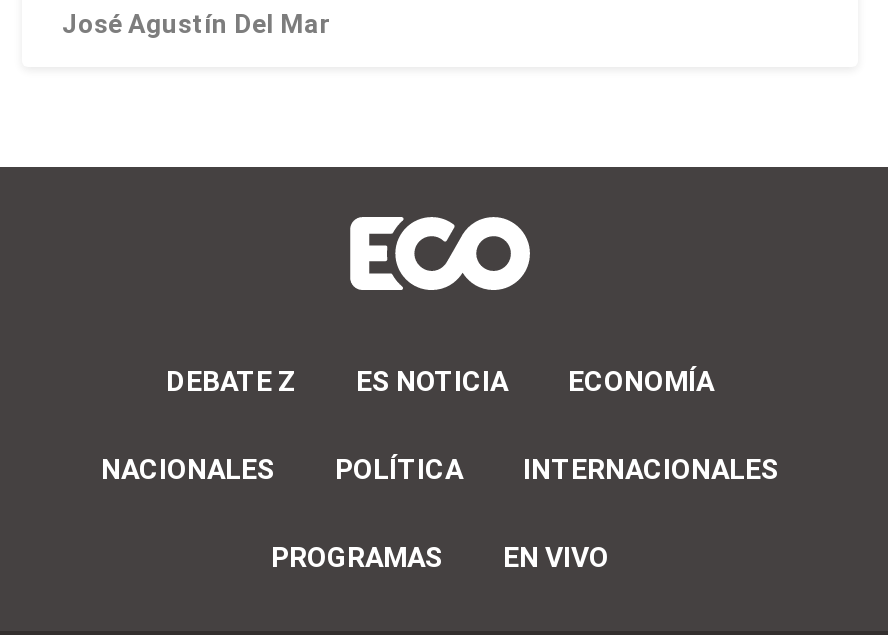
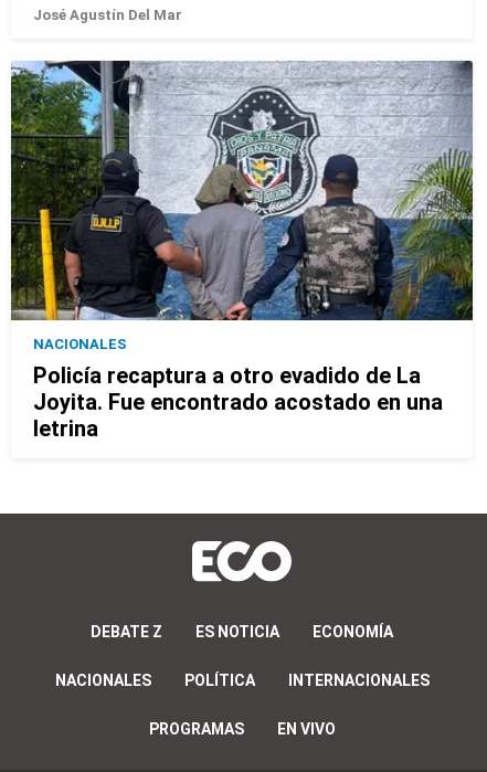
+ [image]
+ NACIONALES
+ Policía recaptura a otro evadido de La
+ Joyita. Fue encontrado acostado en una
+ letrina
